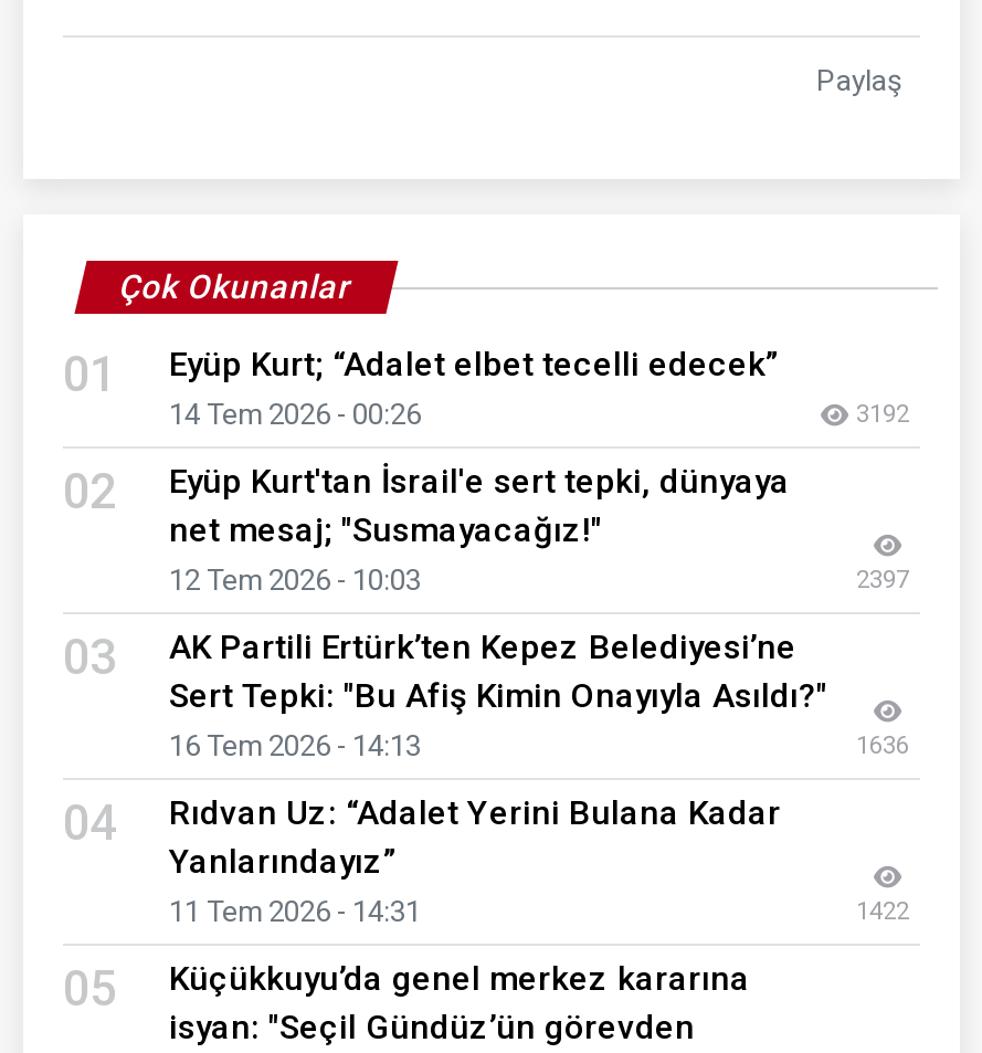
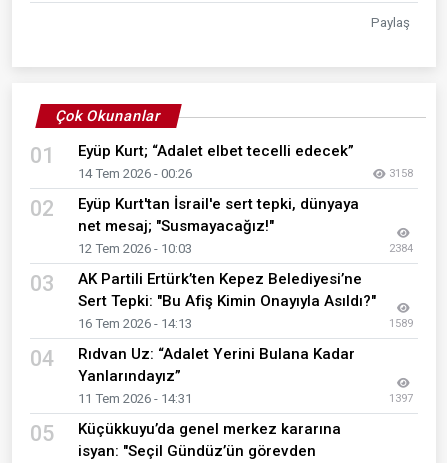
- 3192
+ 3158

- 2397
+ 2384

- 1636
+ 1589

- 1422
+ 1397
